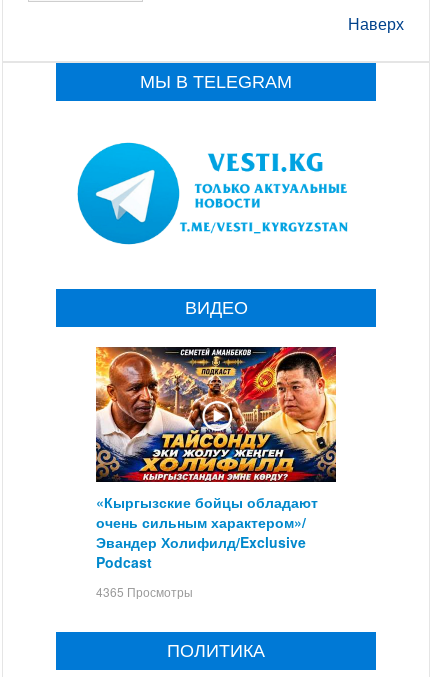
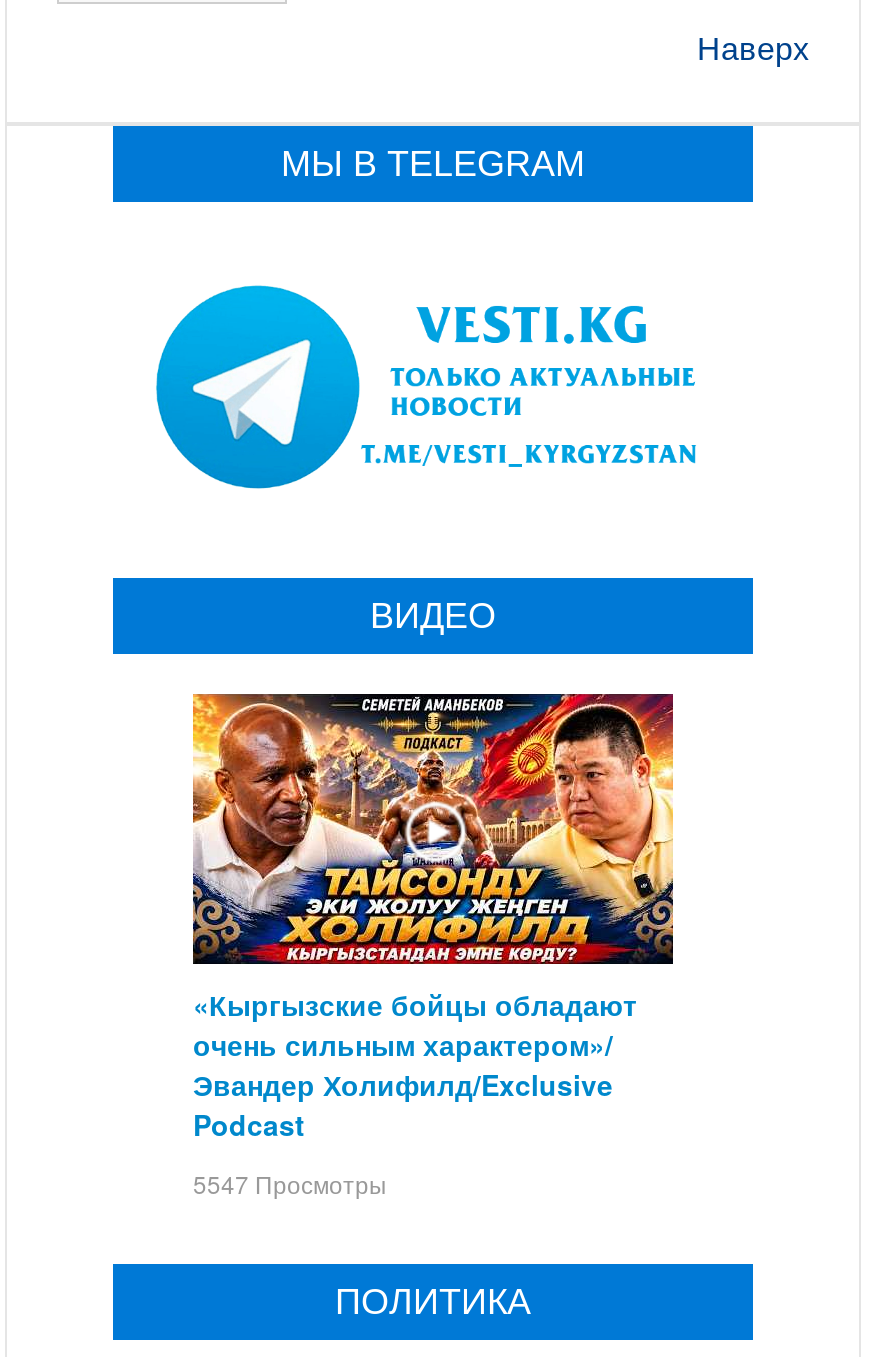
- 4365 Просмотры
+ 5547 Просмотры
